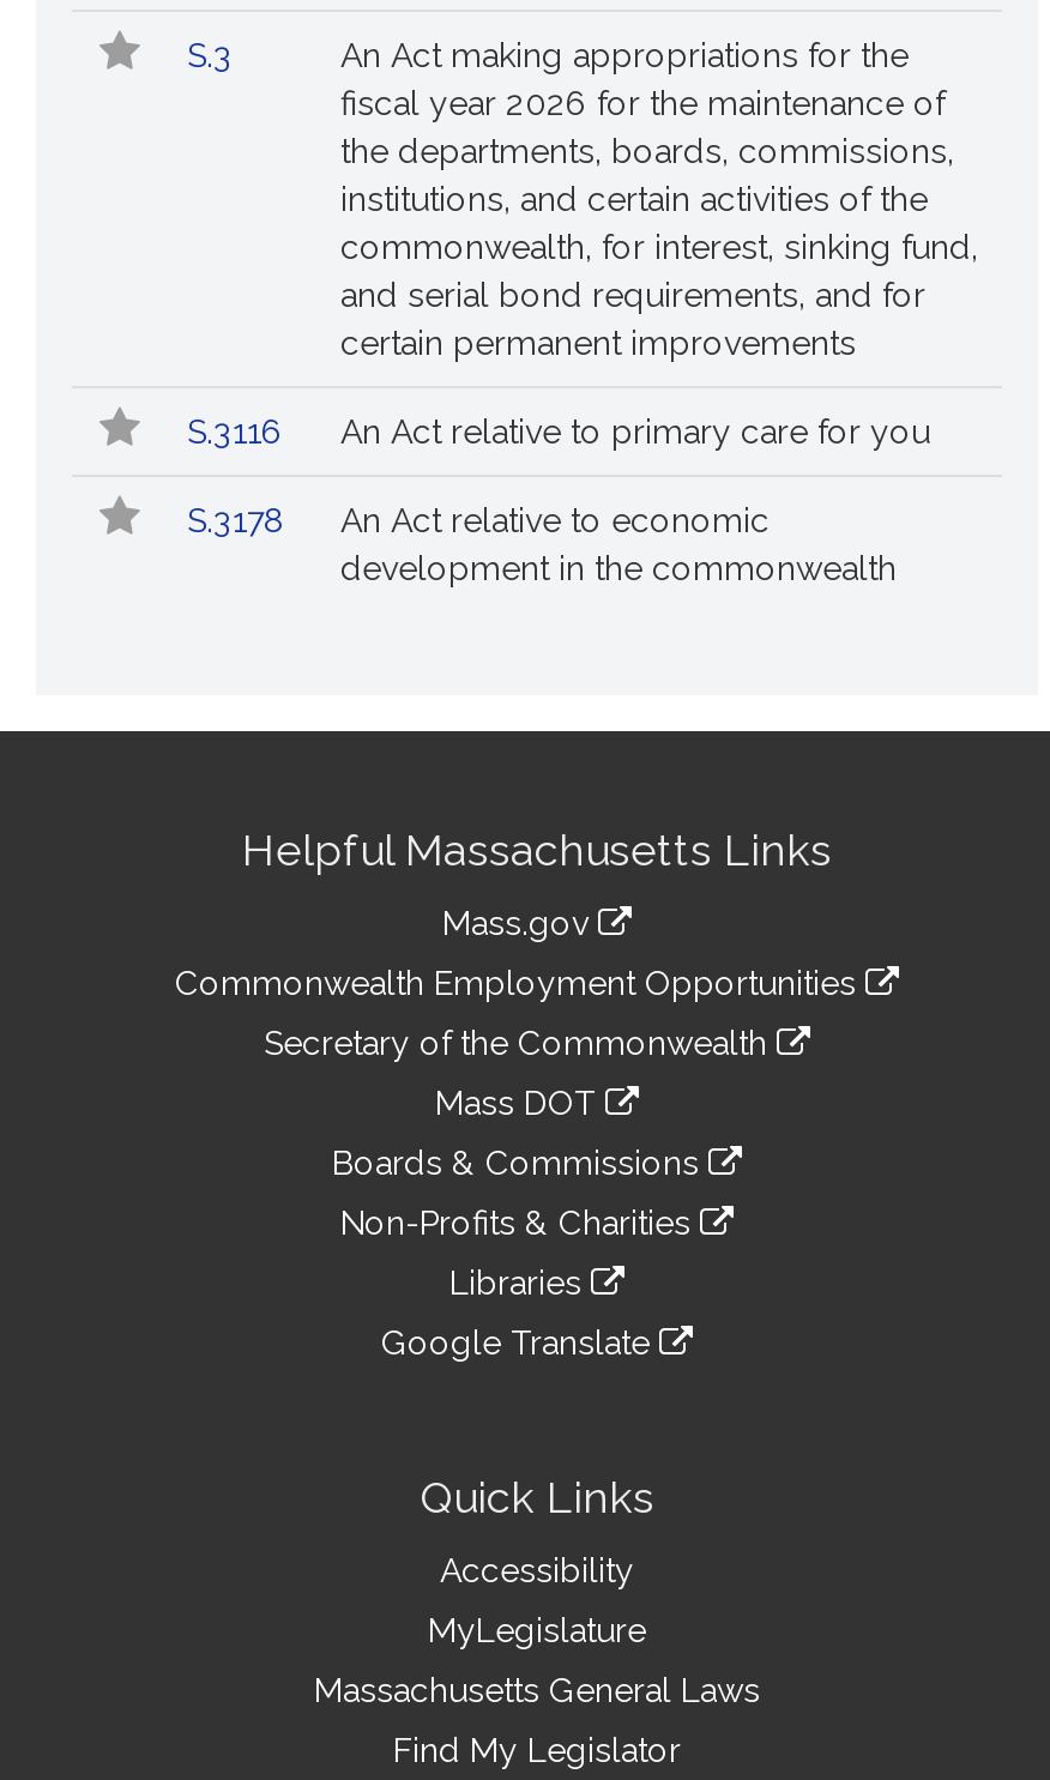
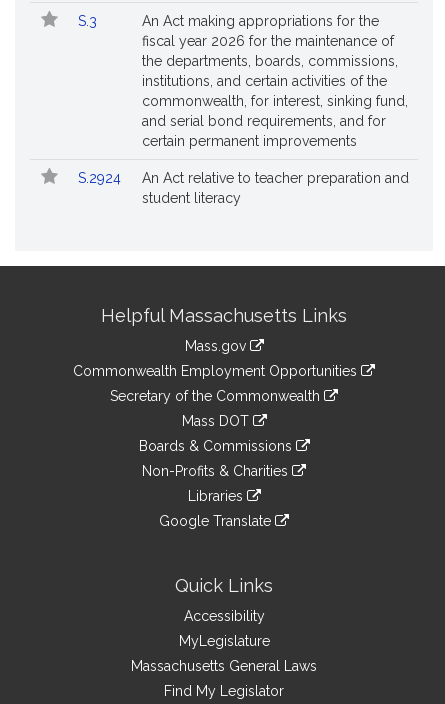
- S.3116
- An Act relative to primary care for you
- S.3178
- An Act relative to economic
- development in the commonwealth
+ S.2924
+ An Act relative to teacher preparation and
+ student literacy
